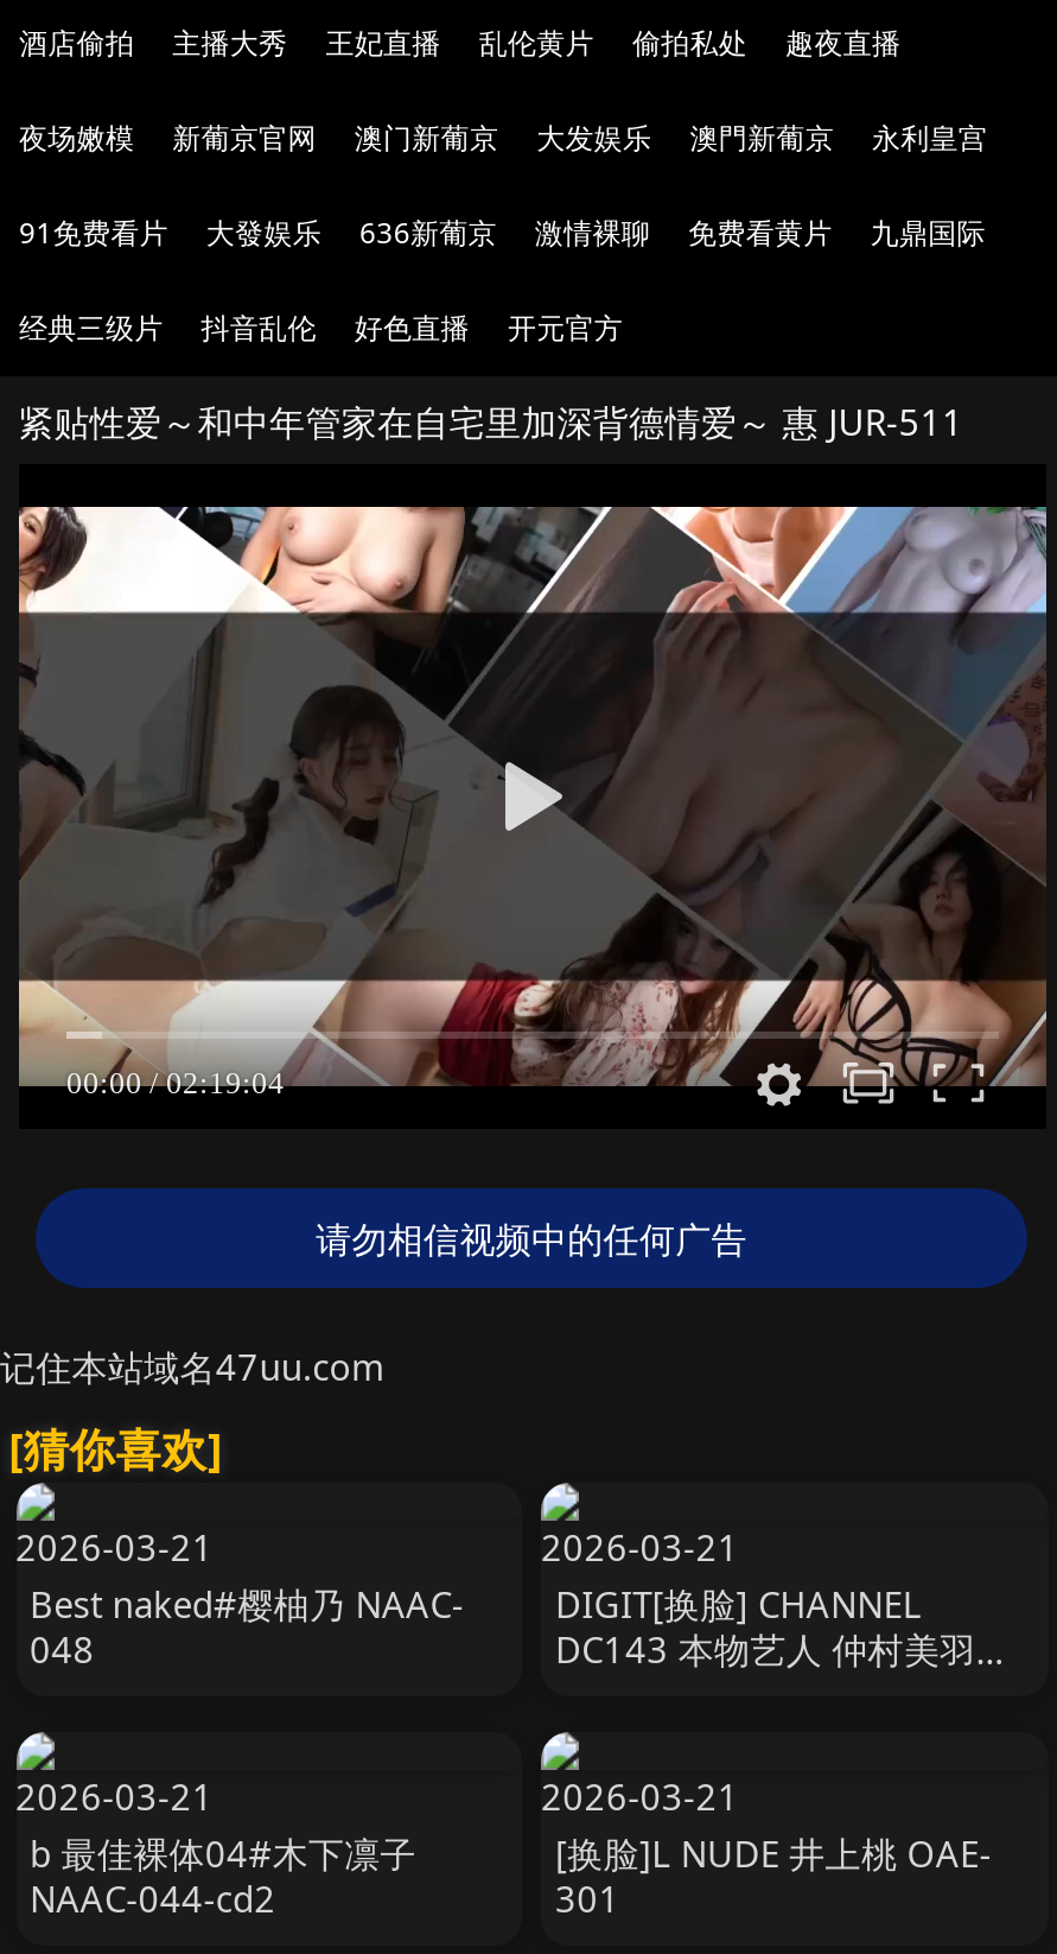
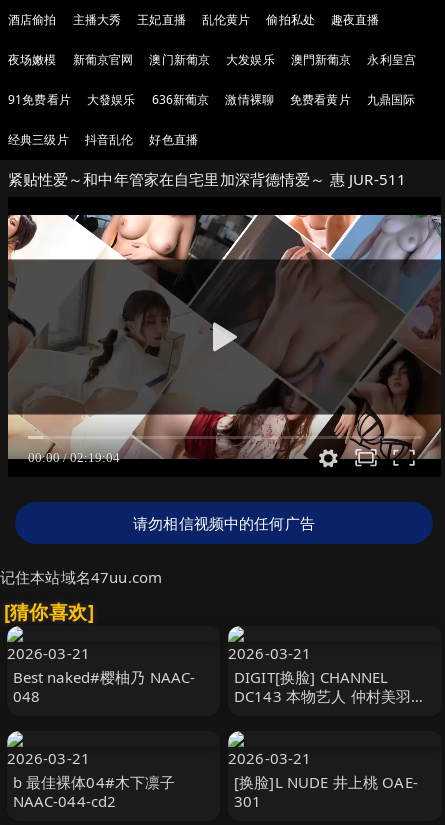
- 开元官方
